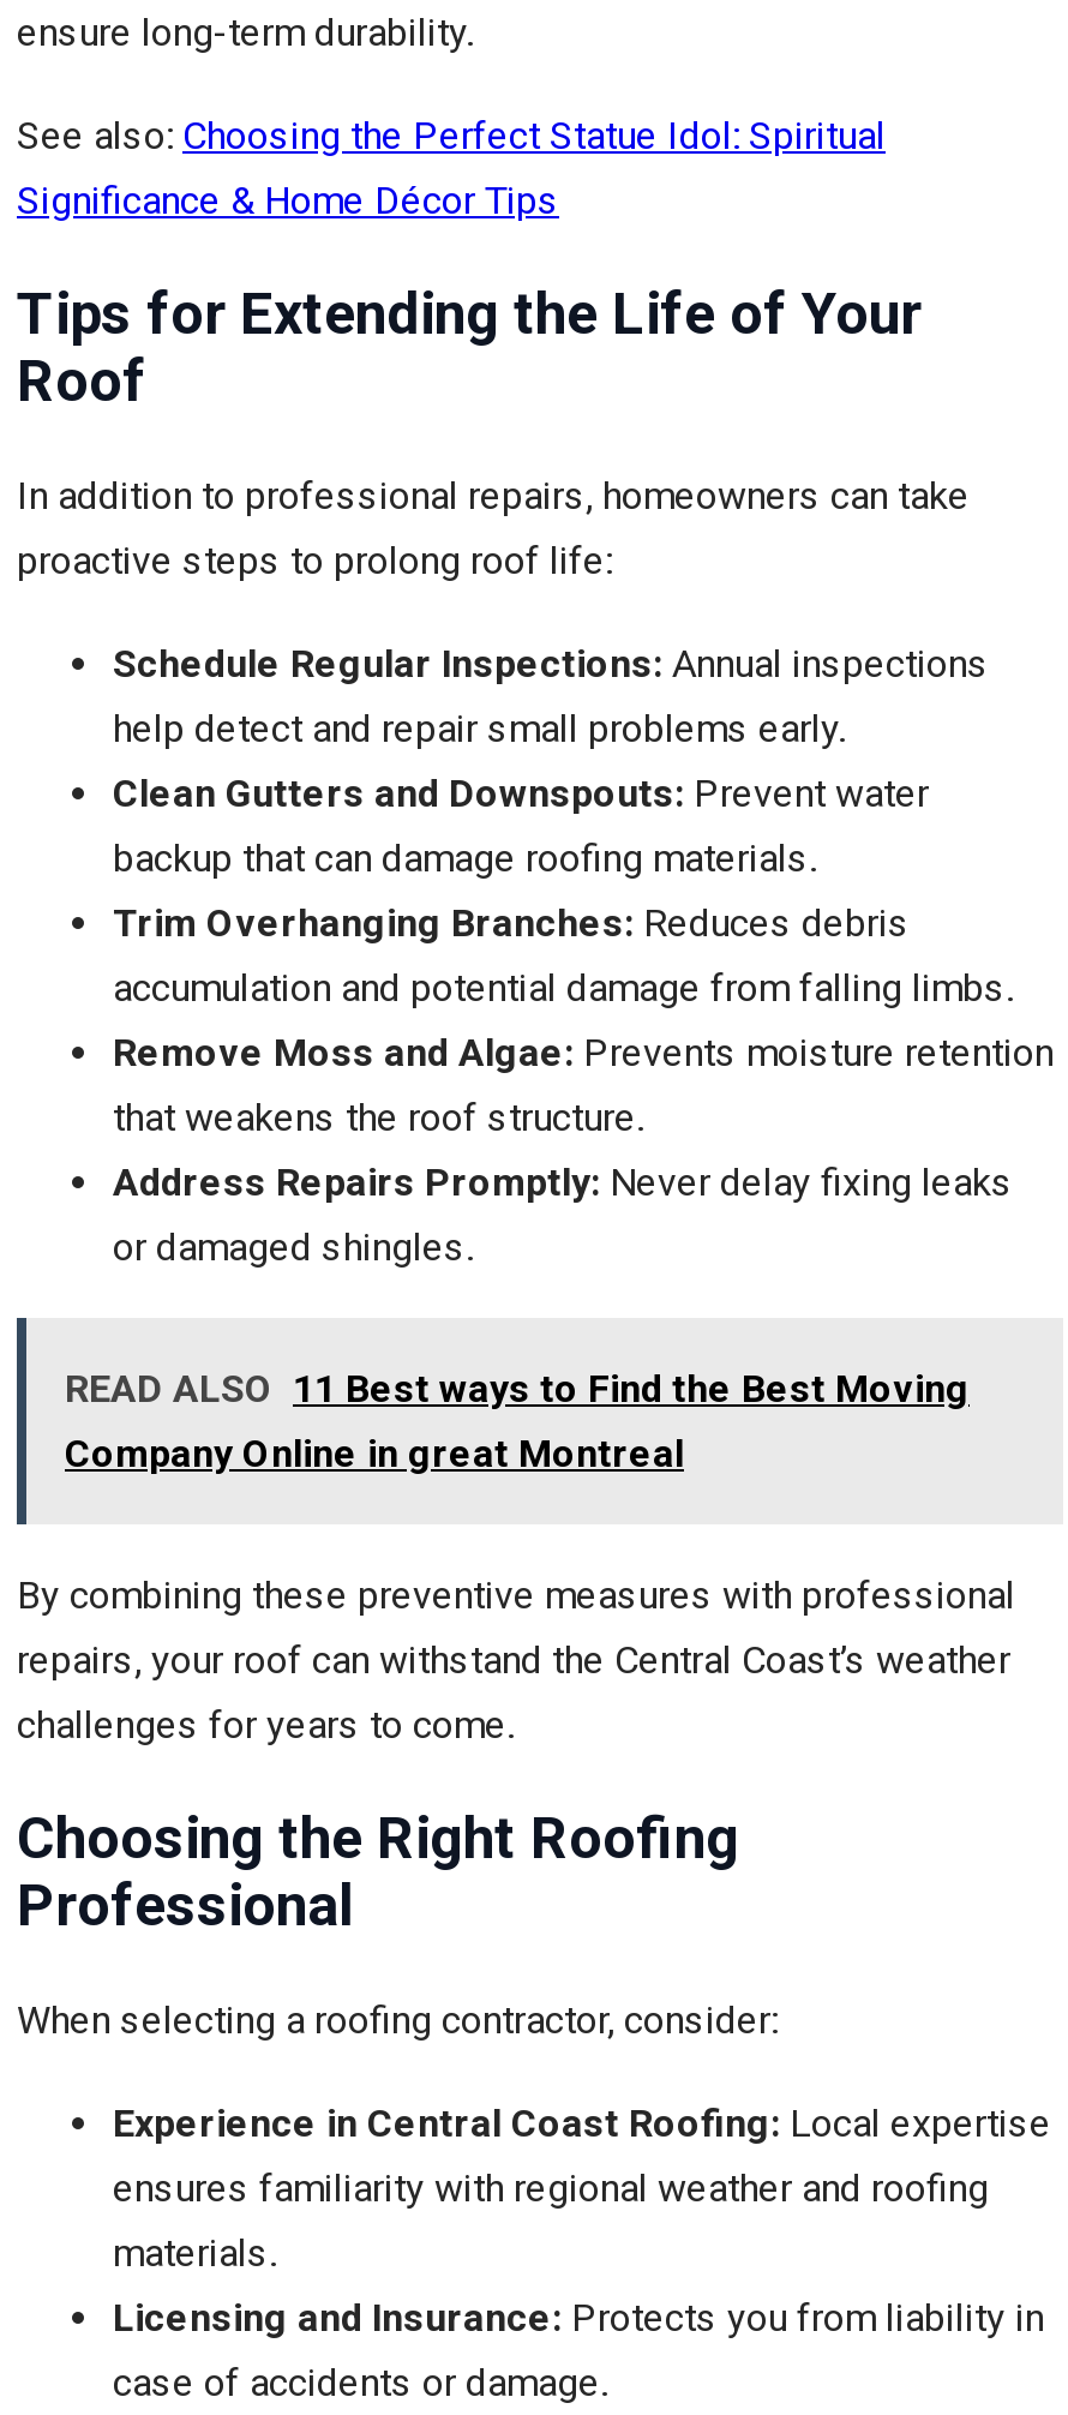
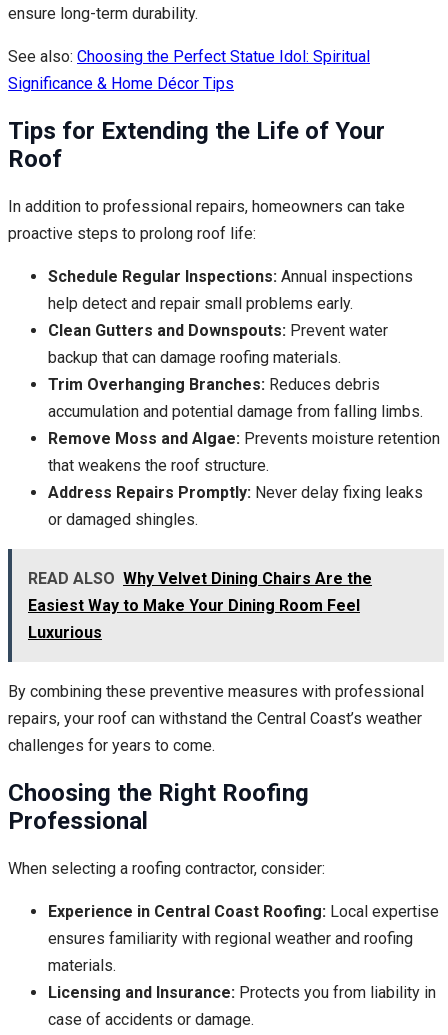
- READ ALSO 11 Best ways to Find the Best Moving
- Company Online in great Montreal
+ READ ALSO Why Velvet Dining Chairs Are the
+ Easiest Way to Make Your Dining Room Feel
+ Luxurious
